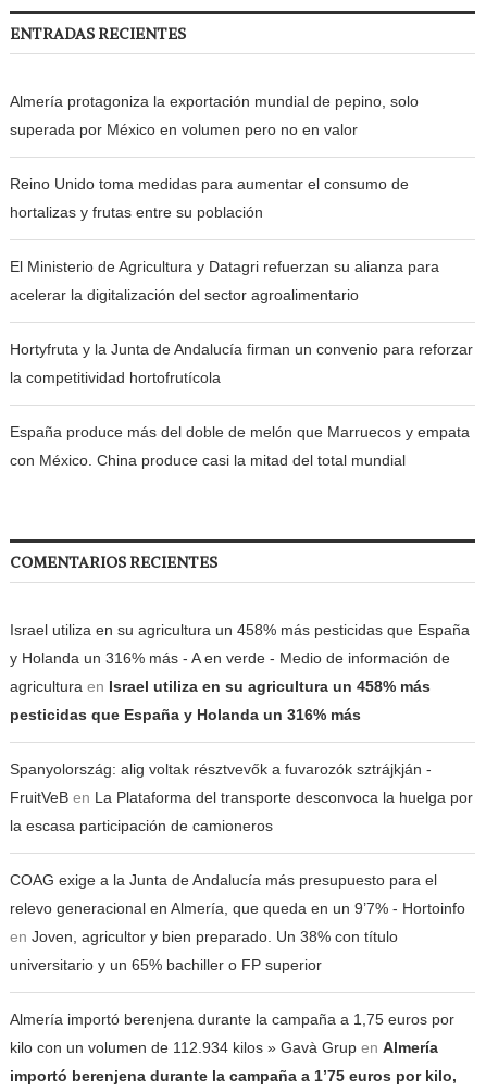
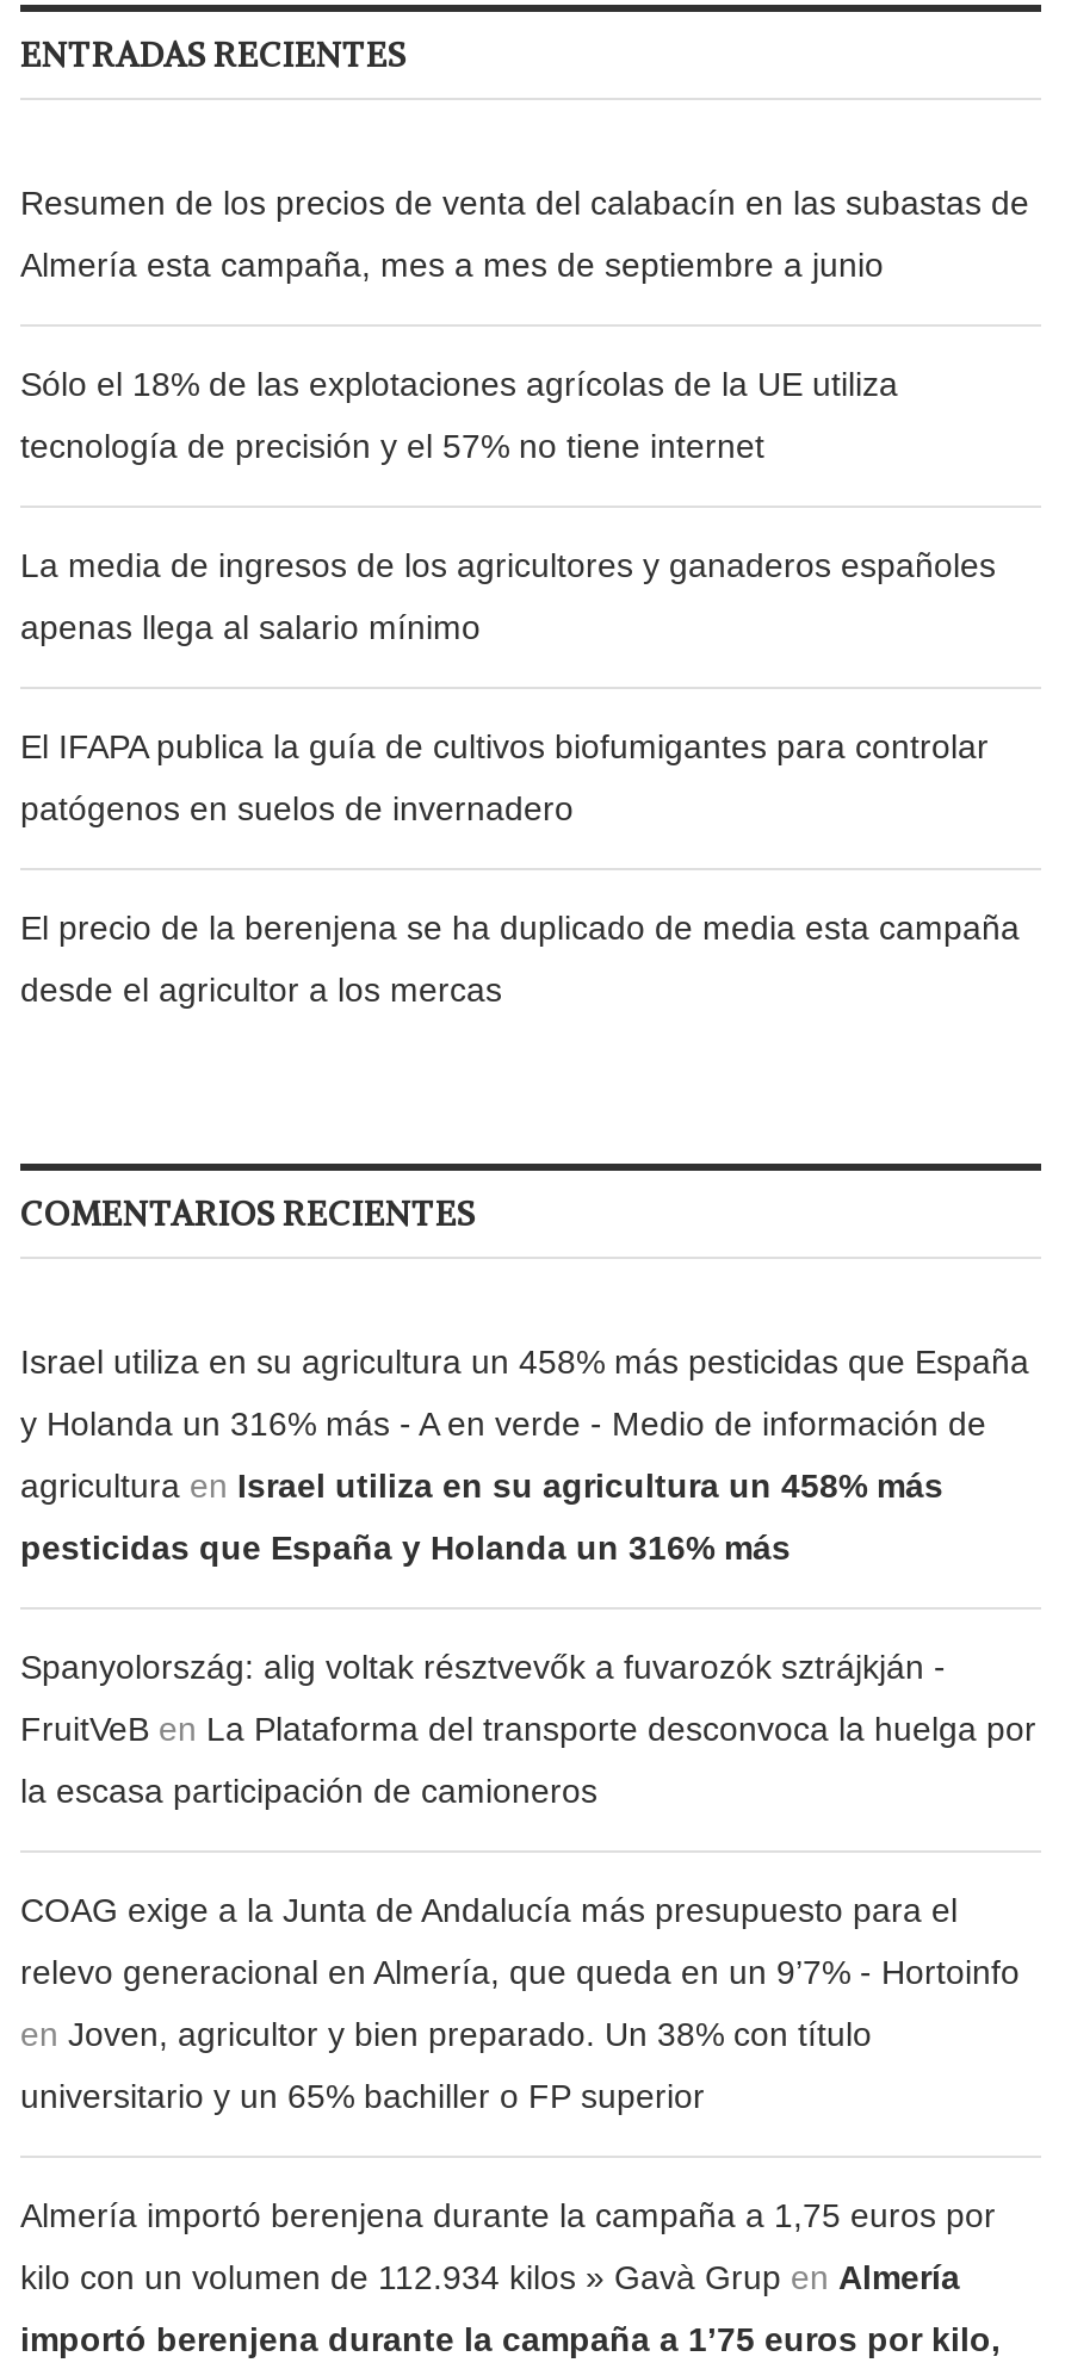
- Almería protagoniza la exportación mundial de pepino, solo
+ Resumen de los precios de venta del calabacín en las subastas de

- superada por México en volumen pero no en valor
+ Almería esta campaña, mes a mes de septiembre a junio

- Reino Unido toma medidas para aumentar el consumo de
+ Sólo el 18% de las explotaciones agrícolas de la UE utiliza

- hortalizas y frutas entre su población
+ tecnología de precisión y el 57% no tiene internet

- El Ministerio de Agricultura y Datagri refuerzan su alianza para
+ La media de ingresos de los agricultores y ganaderos españoles

- acelerar la digitalización del sector agroalimentario
+ apenas llega al salario mínimo

- Hortyfruta y la Junta de Andalucía firman un convenio para reforzar
+ El IFAPA publica la guía de cultivos biofumigantes para controlar

- la competitividad hortofrutícola
+ patógenos en suelos de invernadero

- España produce más del doble de melón que Marruecos y empata
+ El precio de la berenjena se ha duplicado de media esta campaña

- con México. China produce casi la mitad del total mundial
+ desde el agricultor a los mercas
